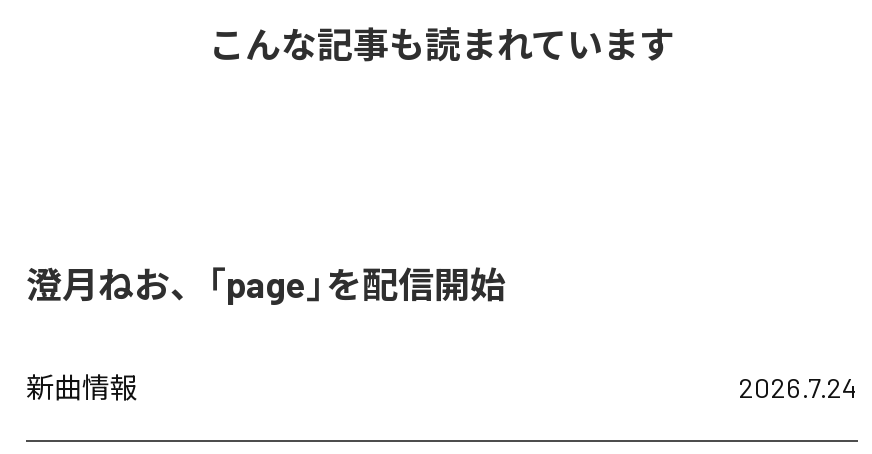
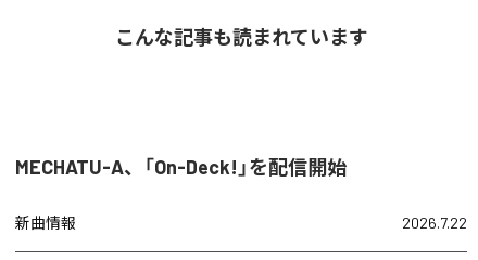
- 澄月ねお、「page」を配信開始
+ MECHATU-A、「On-Deck!」を配信開始

- 2026.7.24
+ 2026.7.22
